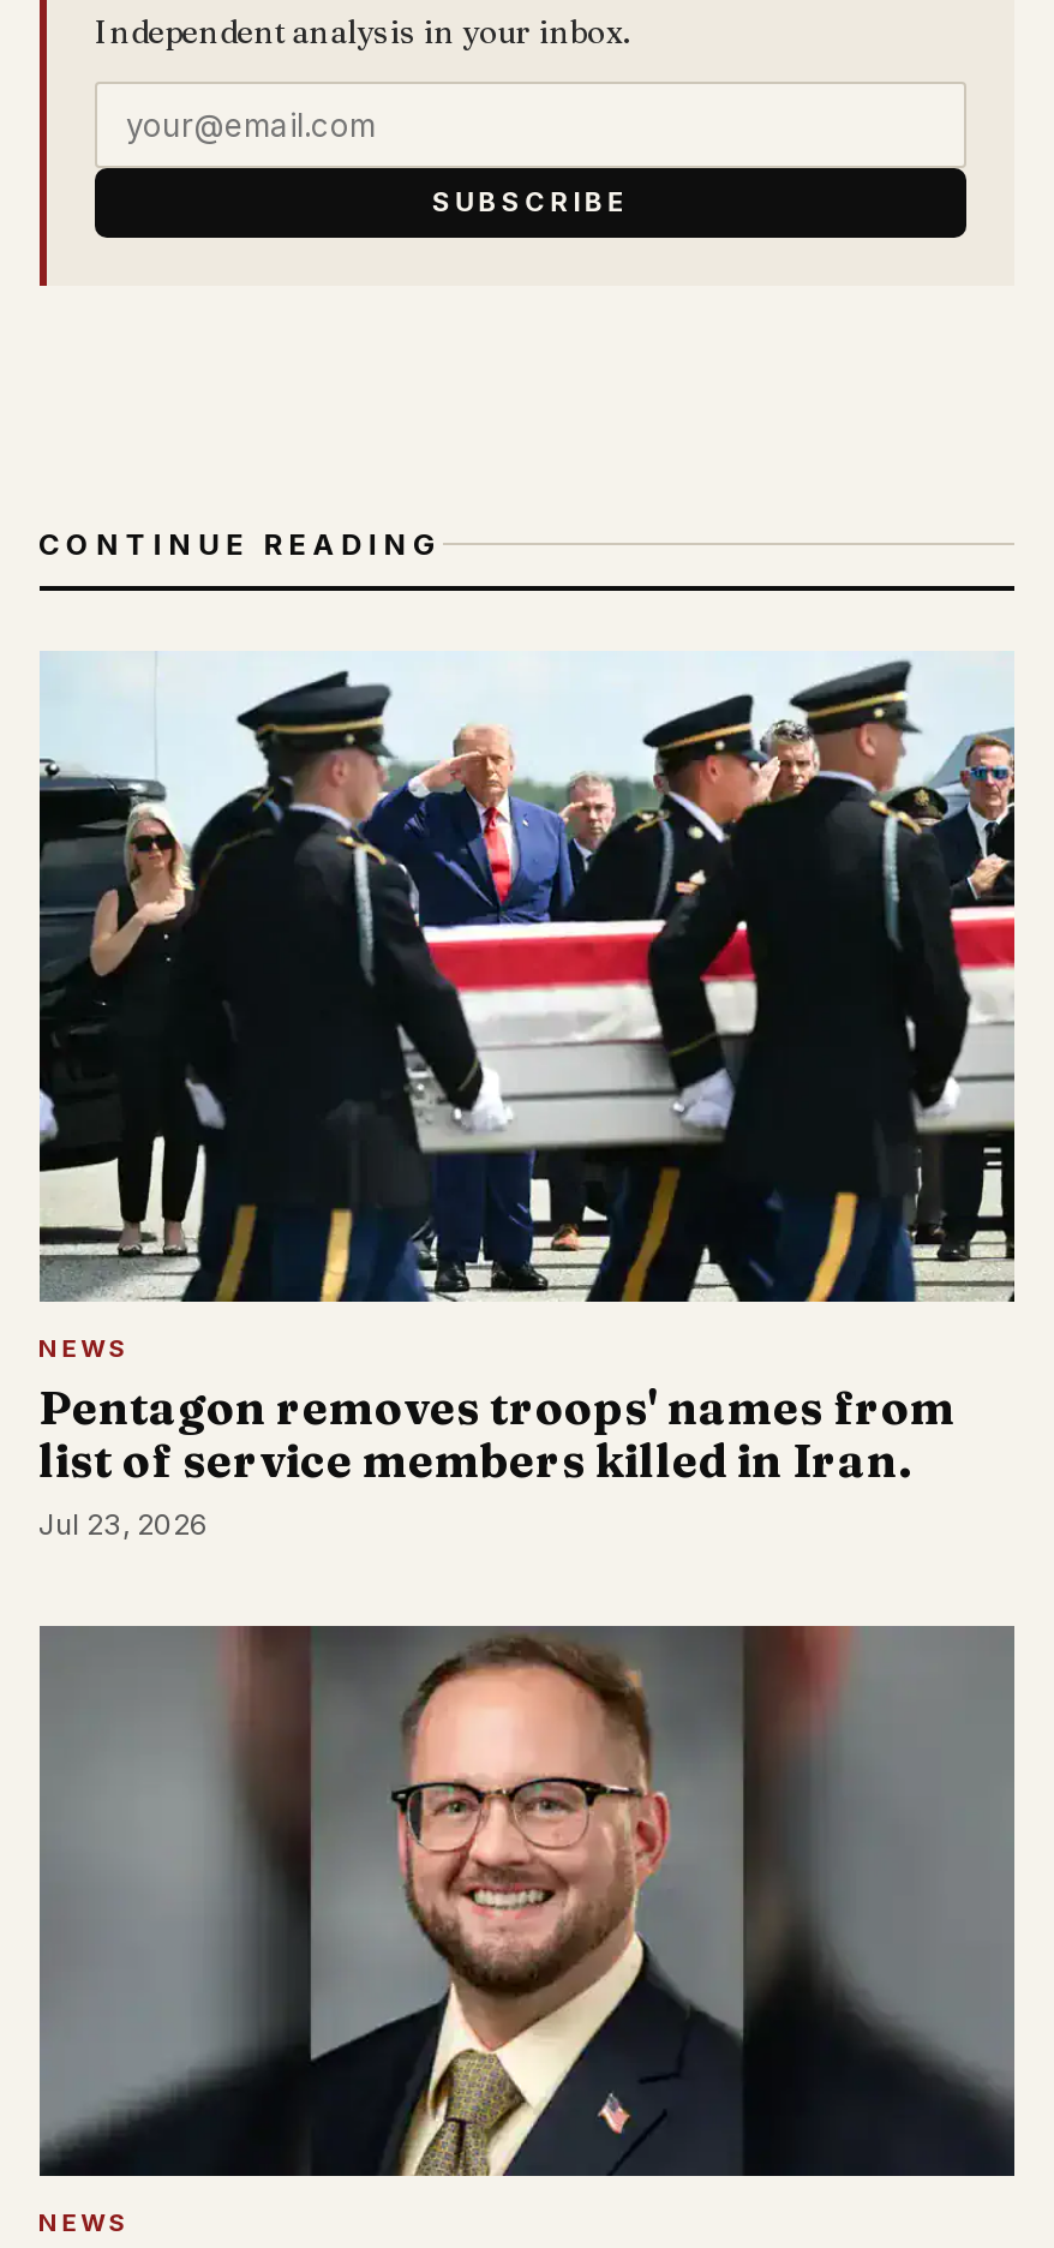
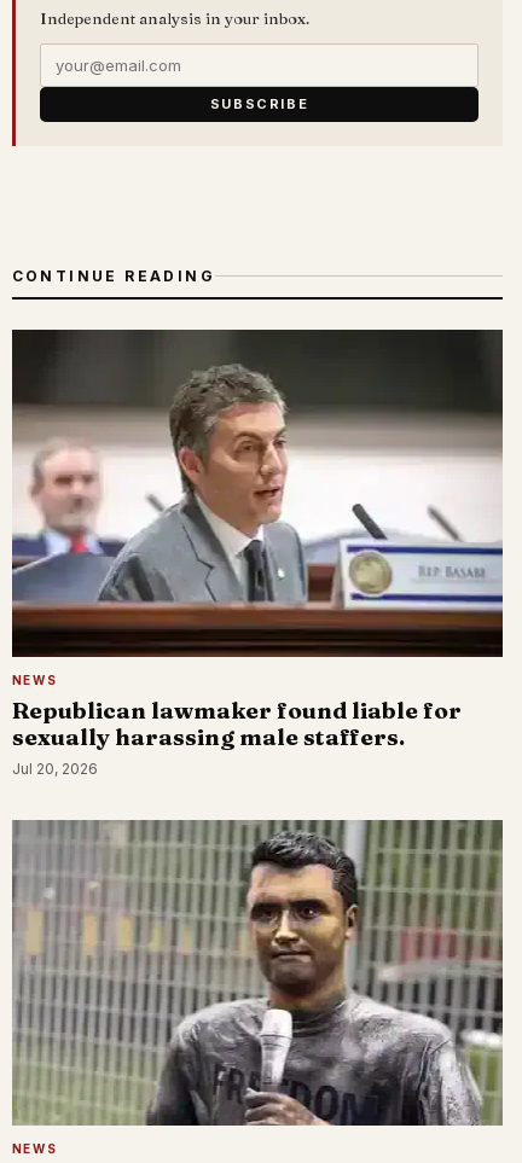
- [image]
- Pentagon removes troops' names from
- list of service members killed in Iran.
- Jul 23, 2026
+ [image]
+ Republican lawmaker found liable for
+ sexually harassing male staffers.
+ Jul 20, 2026

- [image]
+ [image]
